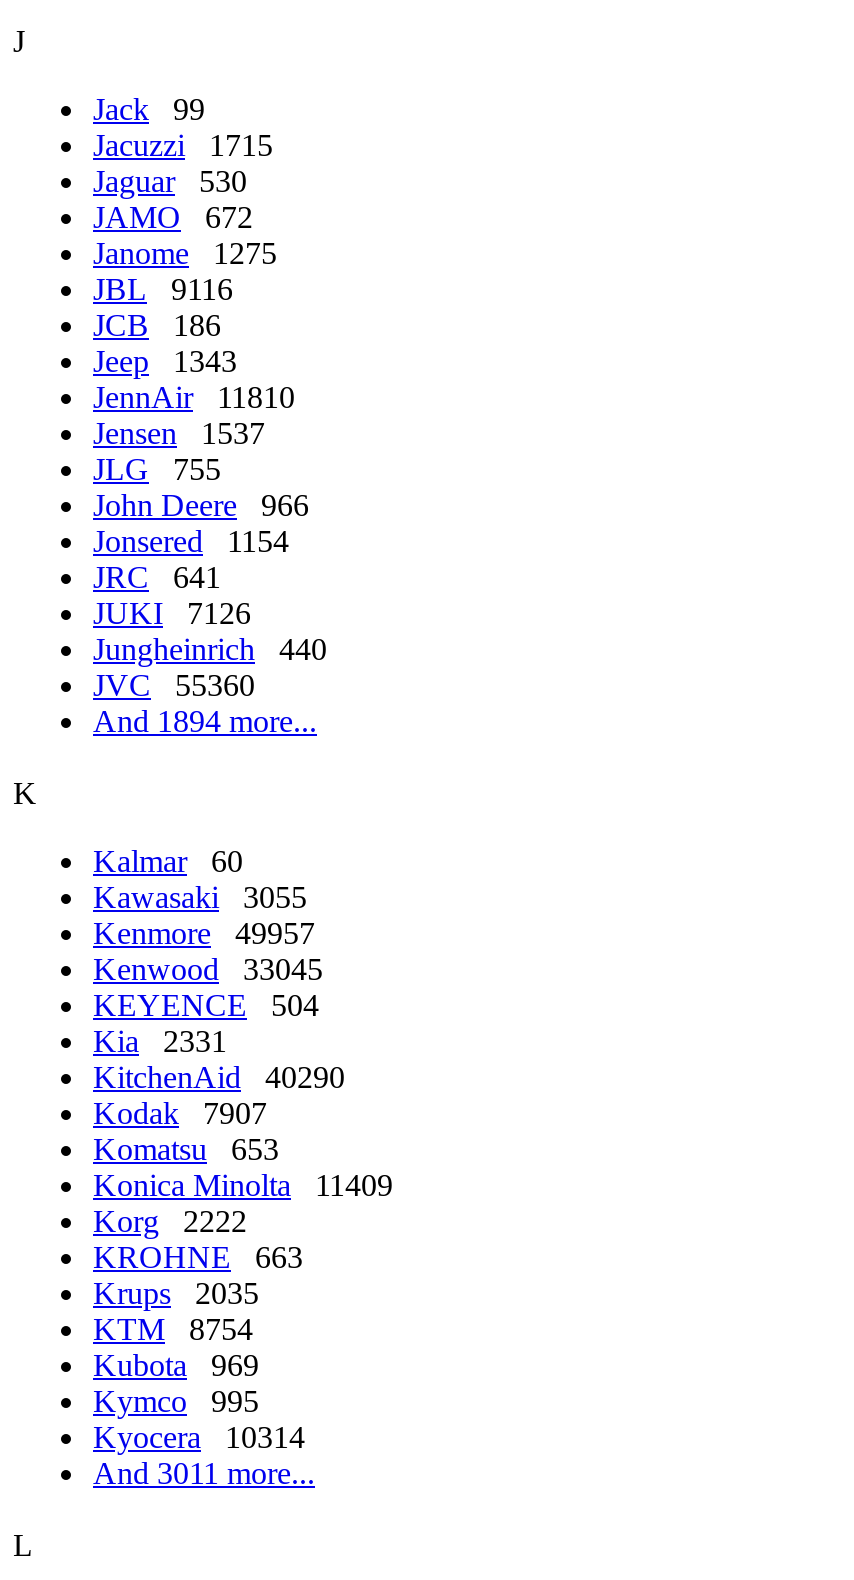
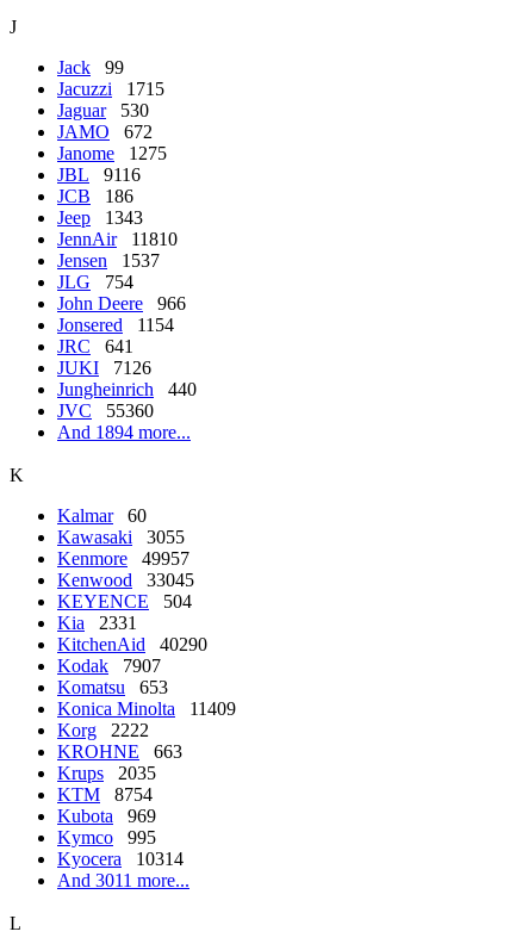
- JLG 755
+ JLG 754
